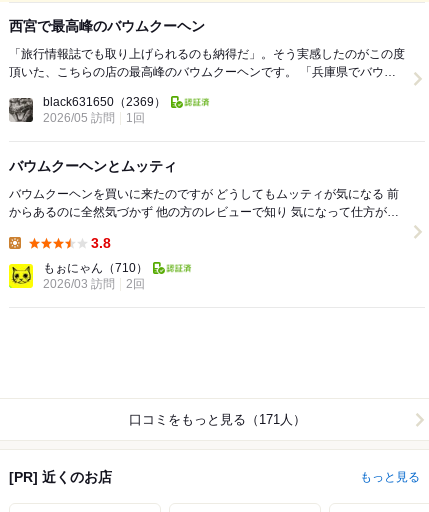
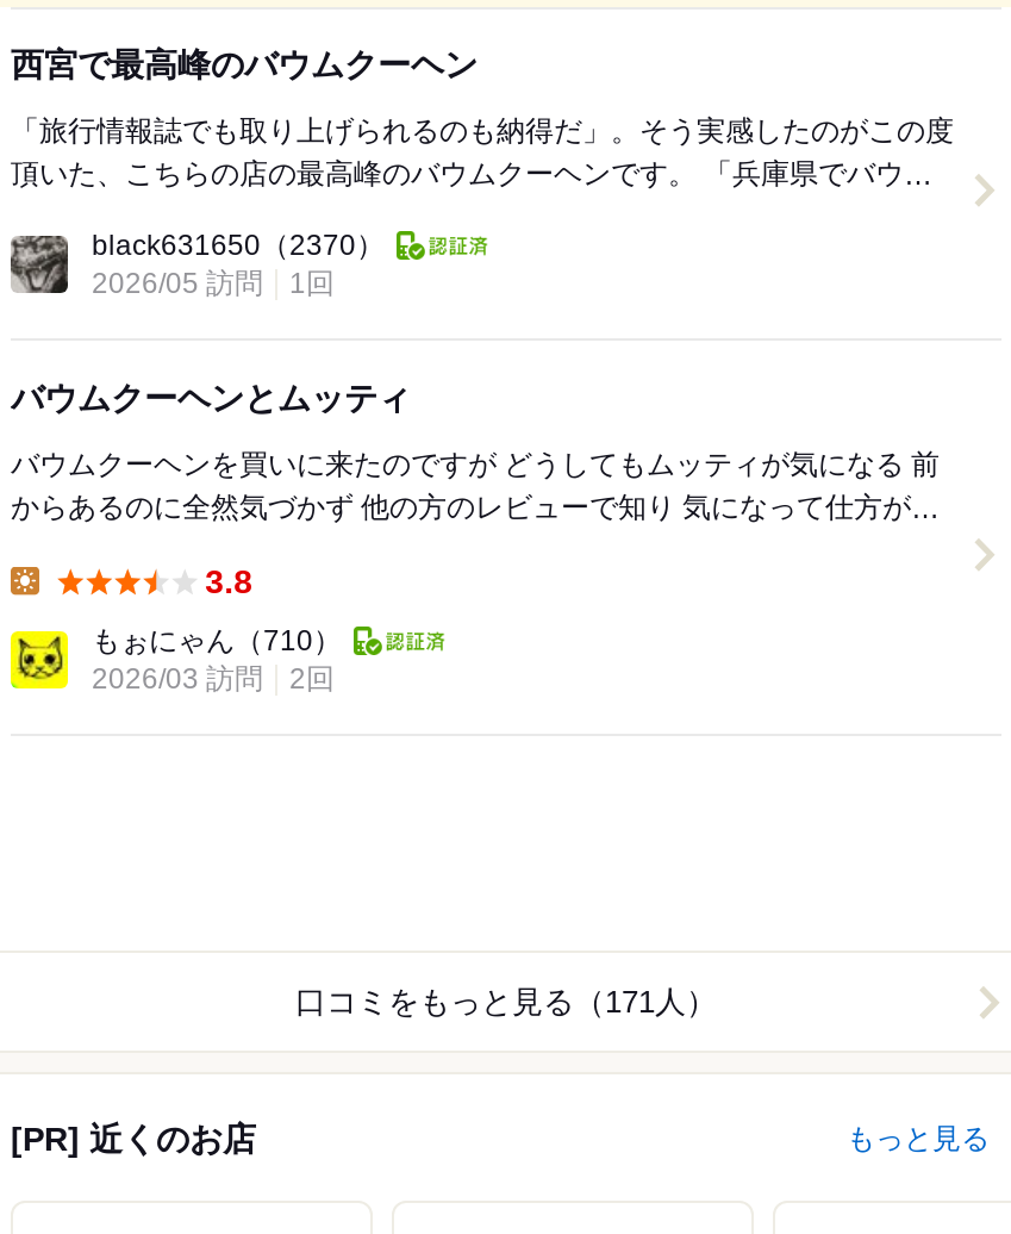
- black631650（2369）
+ black631650（2370）
